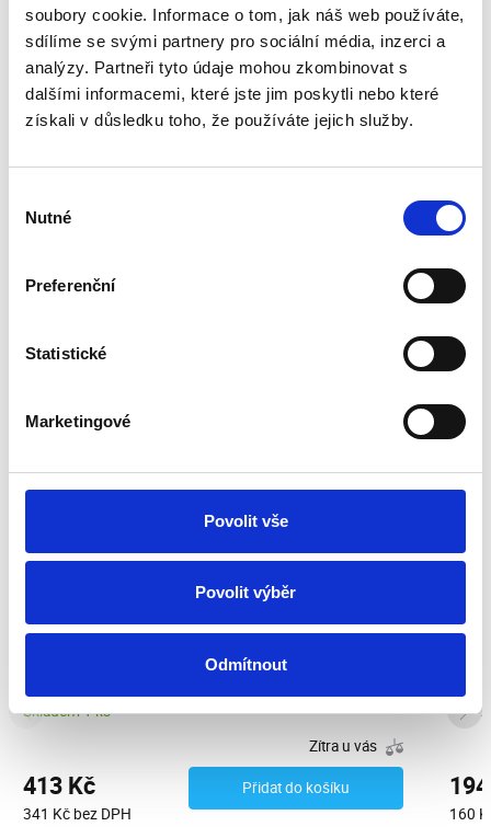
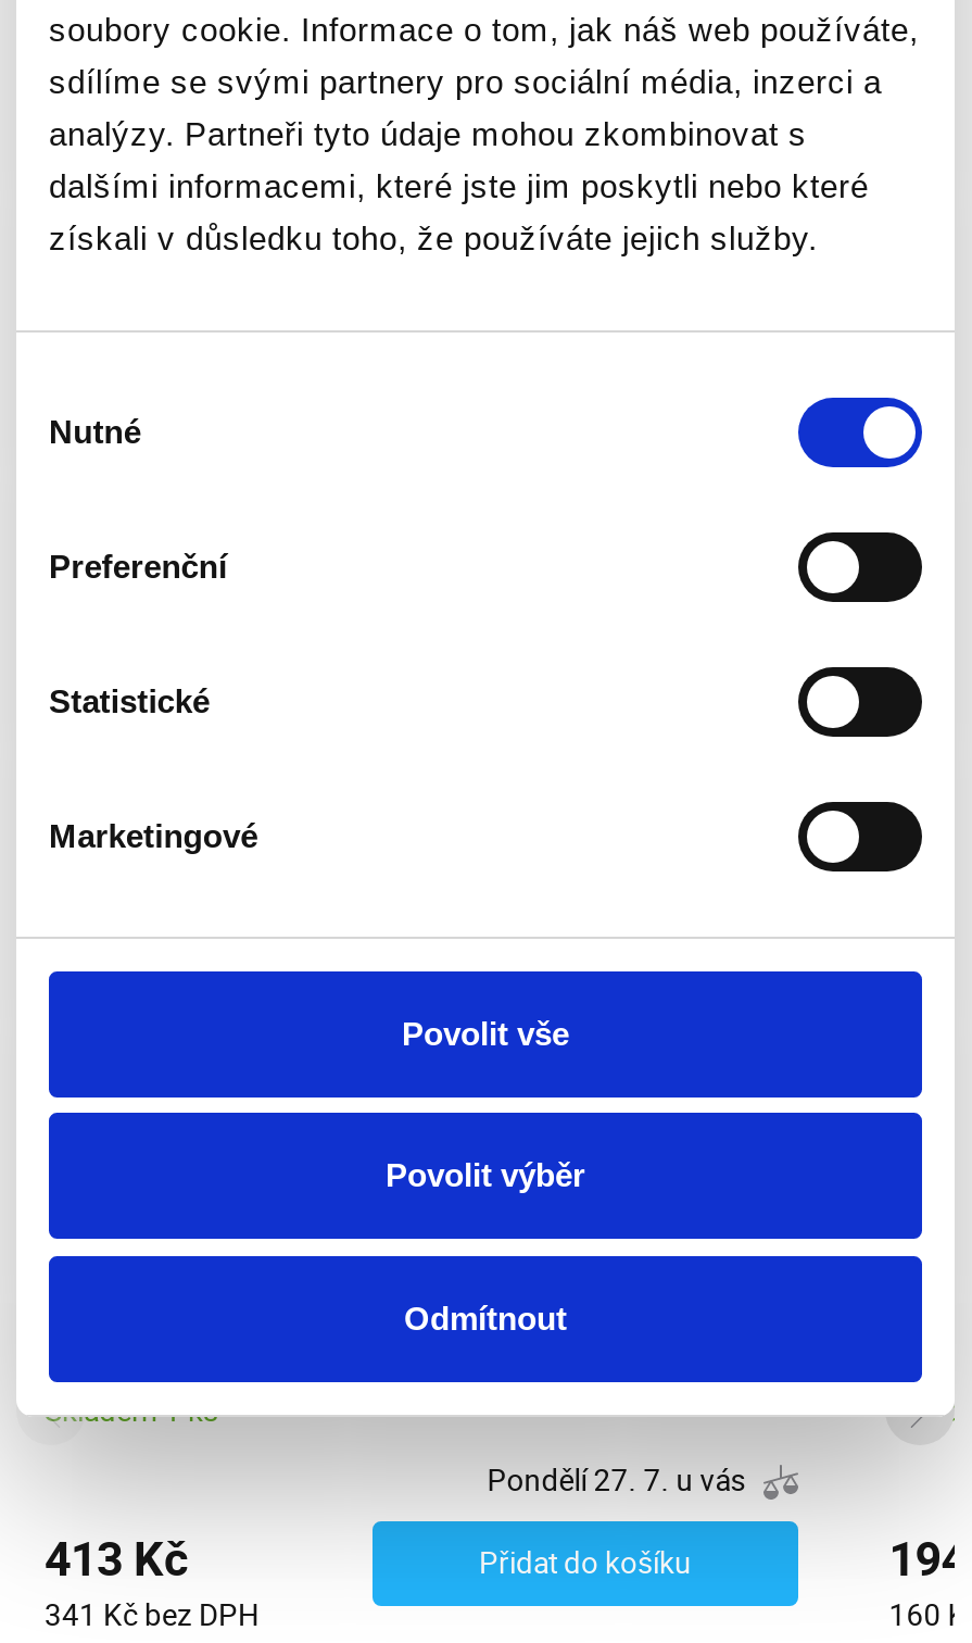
- Zítra u vás
+ Pondělí 27. 7. u vás
